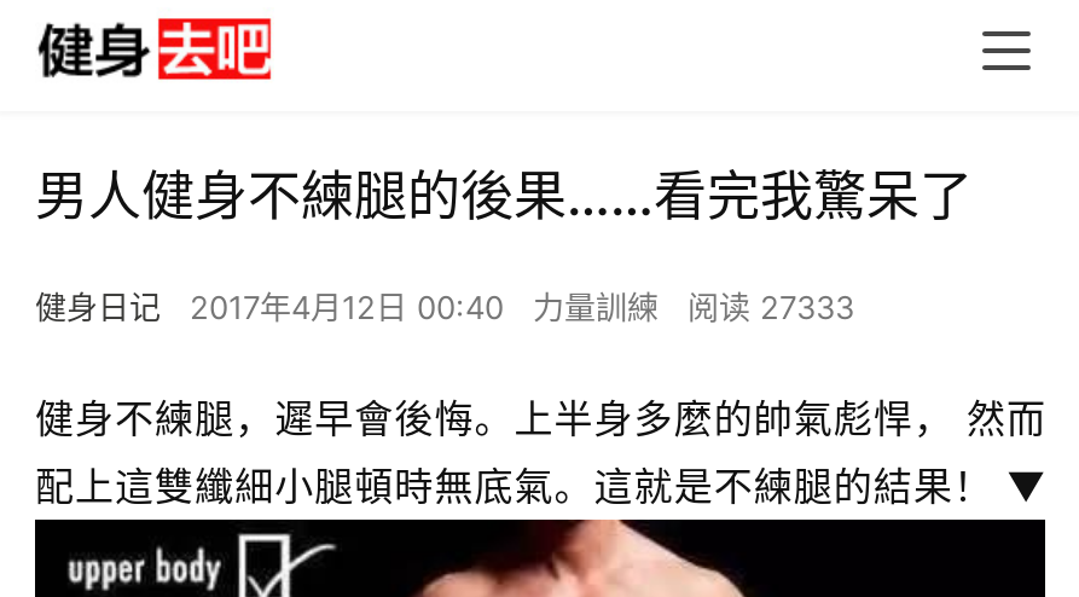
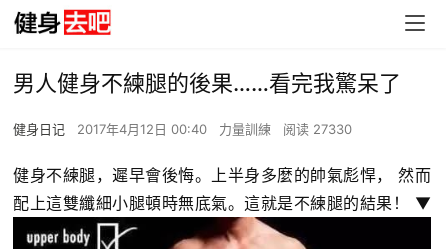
- 健身日记 2017年4月12日 00:40 力量訓練 阅读 27333
+ 健身日记 2017年4月12日 00:40 力量訓練 阅读 27330
